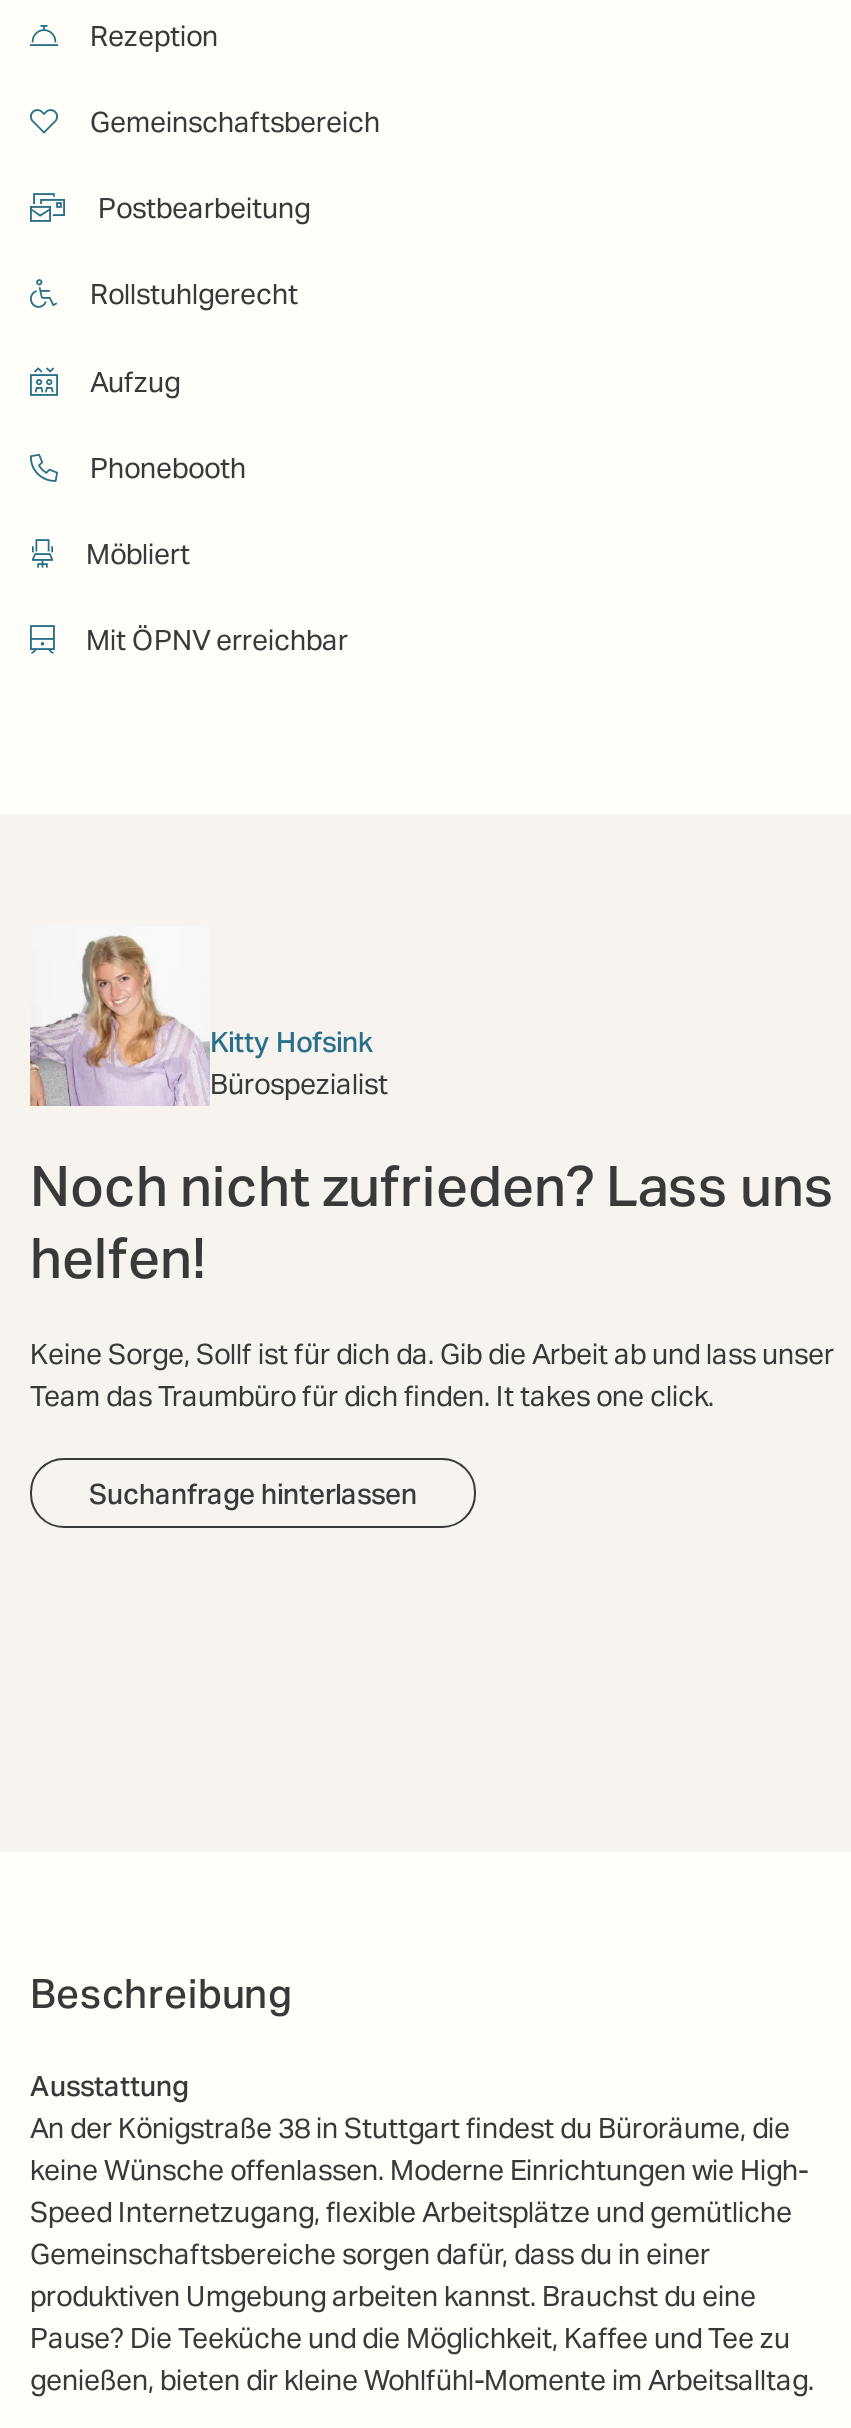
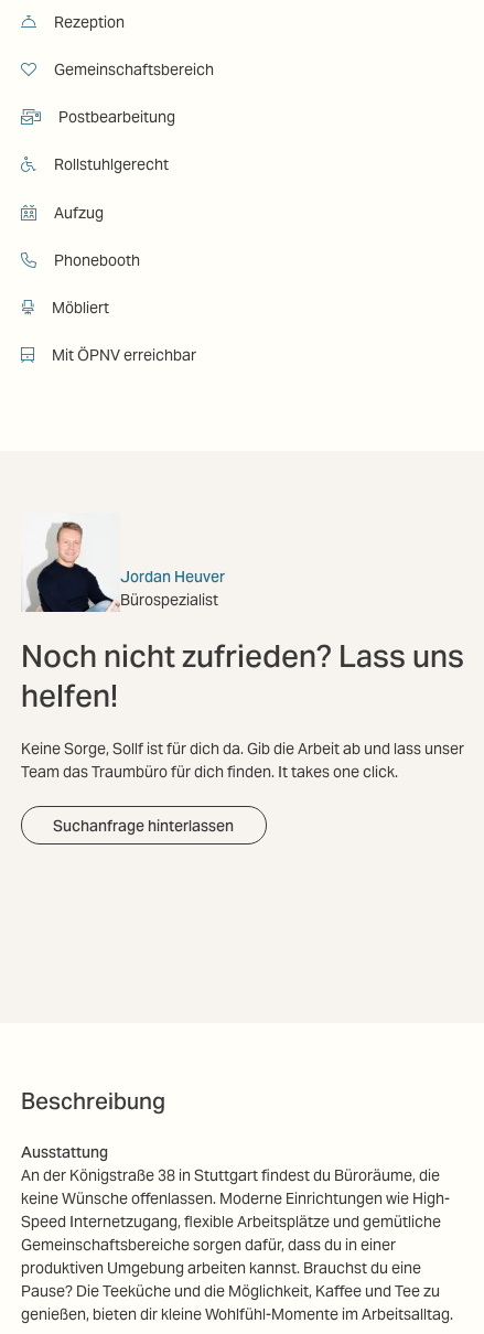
- [image]
- Kitty Hofsink
+ [image]
+ Jordan Heuver
